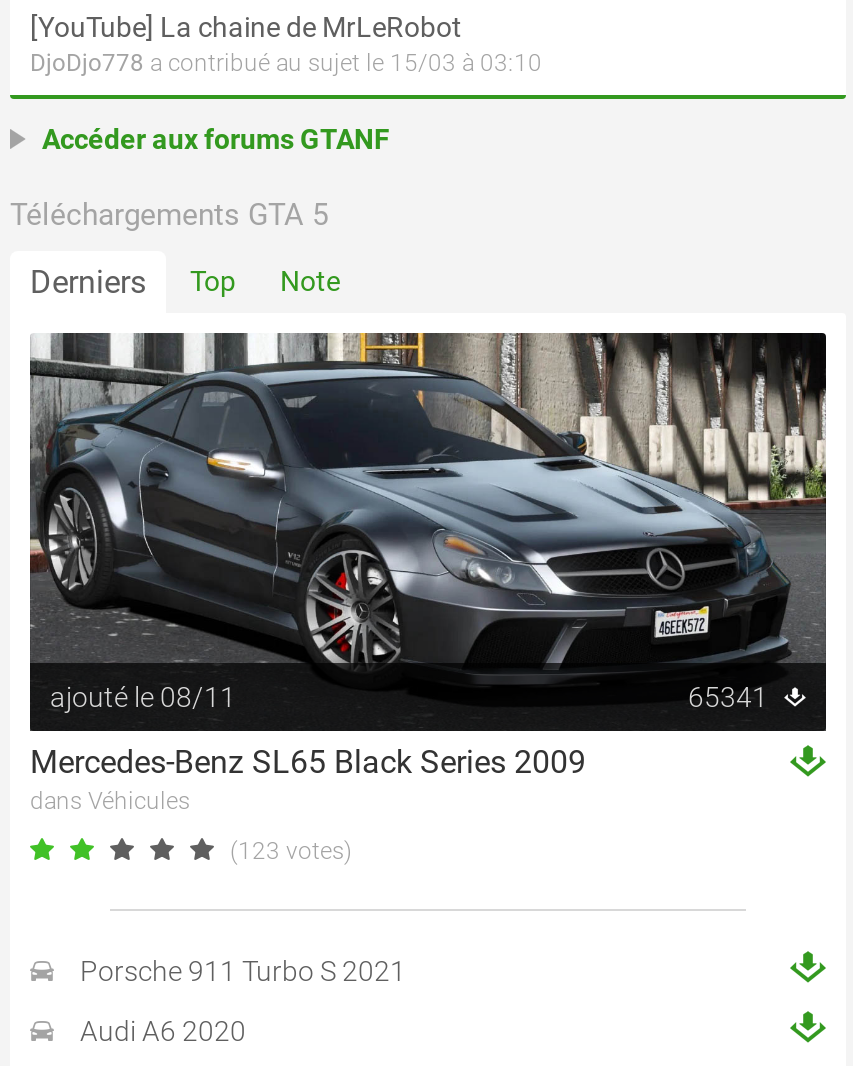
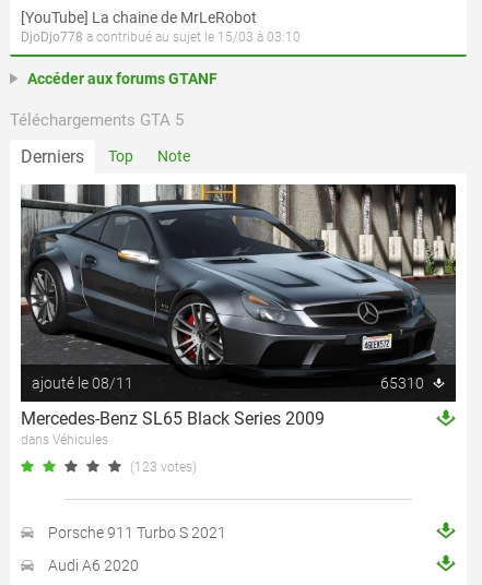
- 65341
+ 65310
